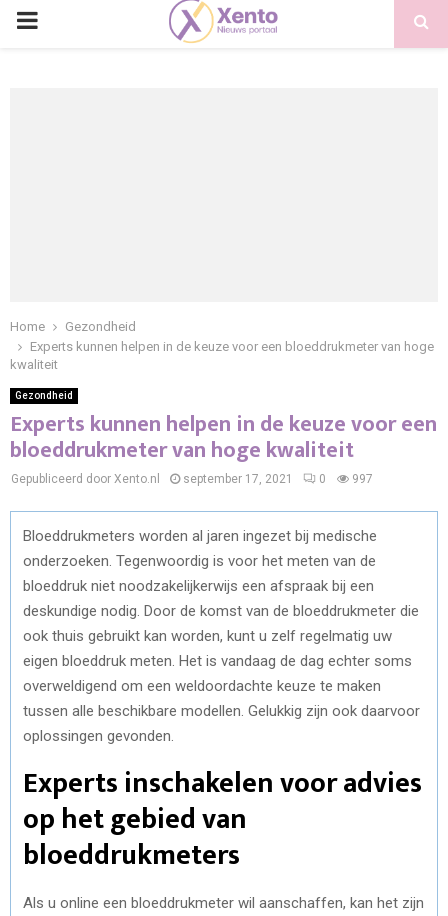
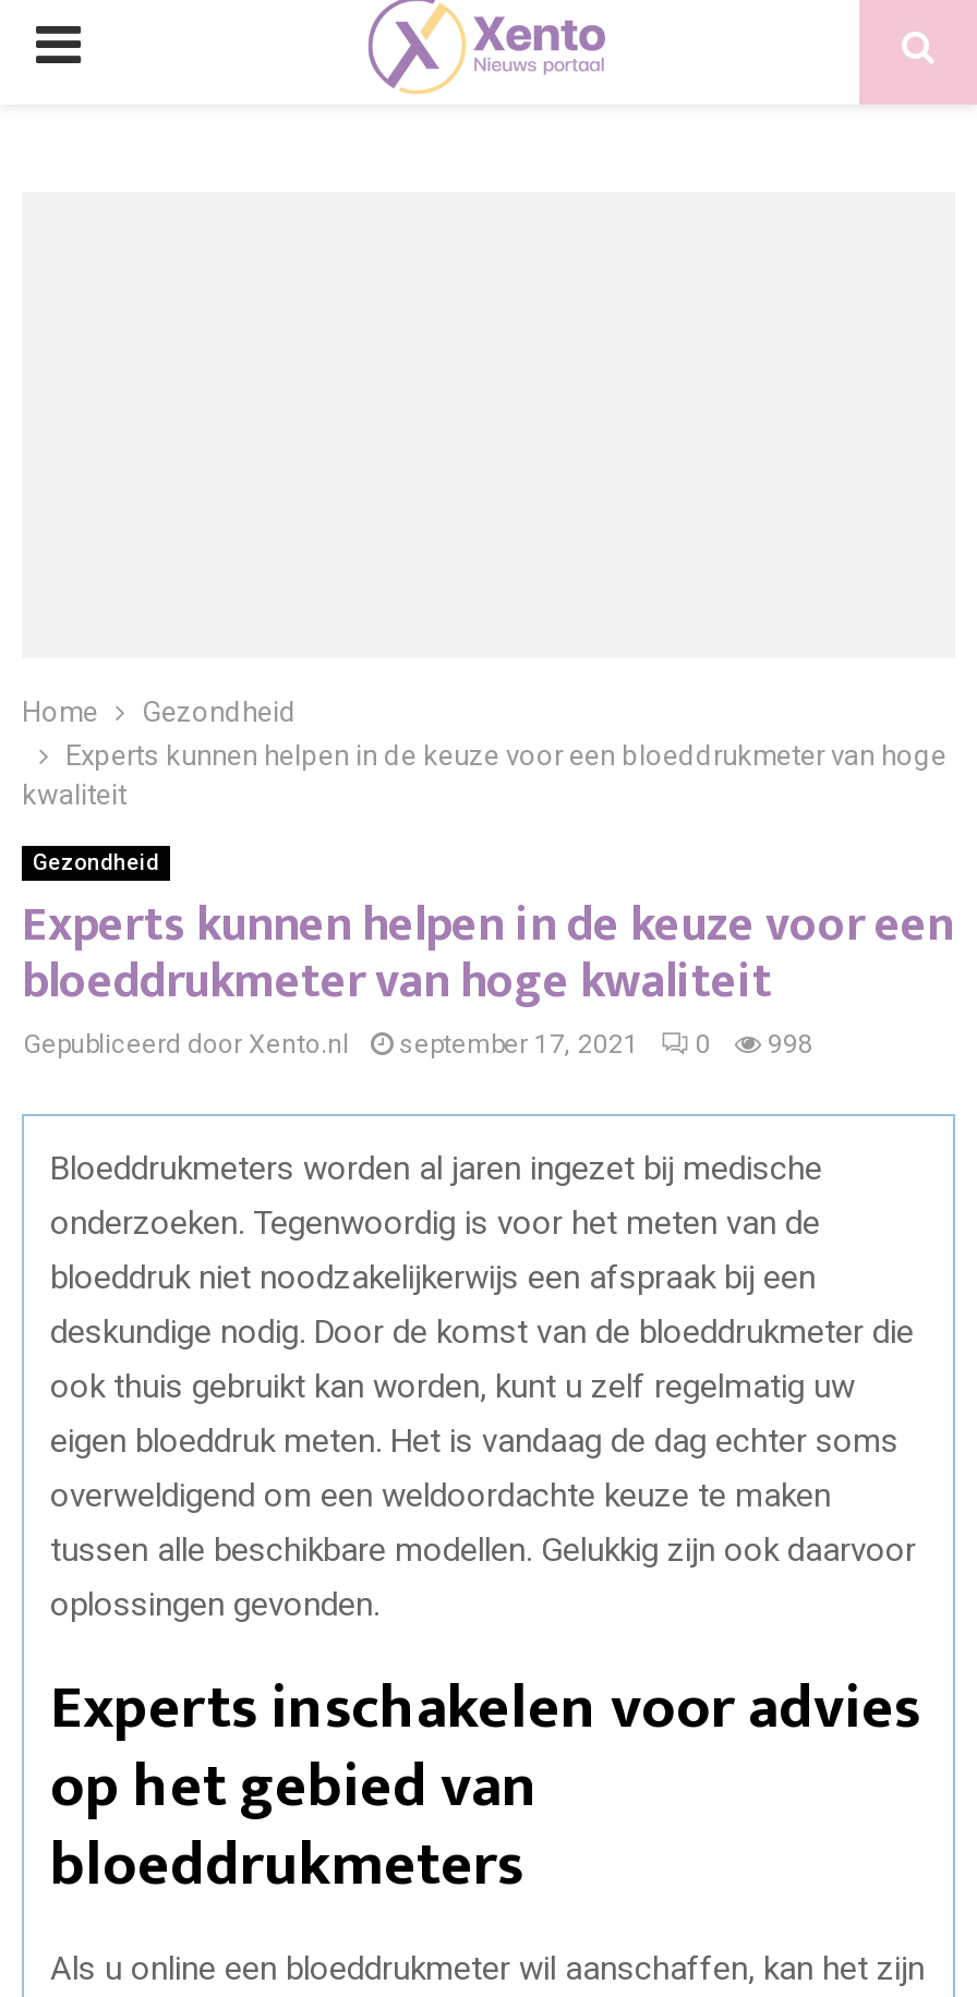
- Gepubliceerd door Xento.nl september 17, 2021 0 997
+ Gepubliceerd door Xento.nl september 17, 2021 0 998
